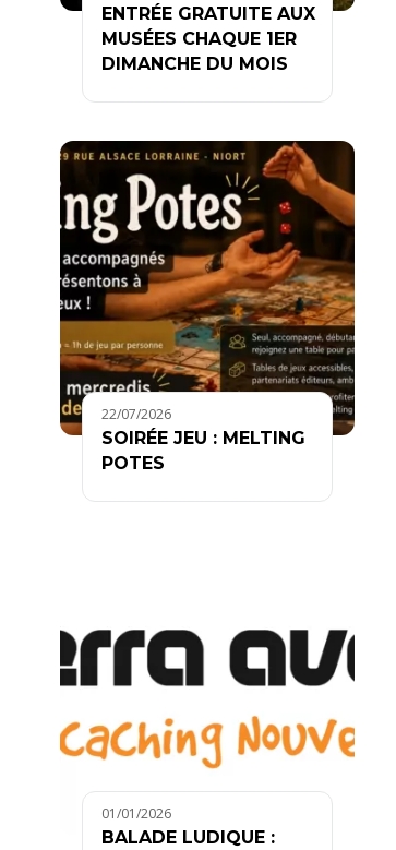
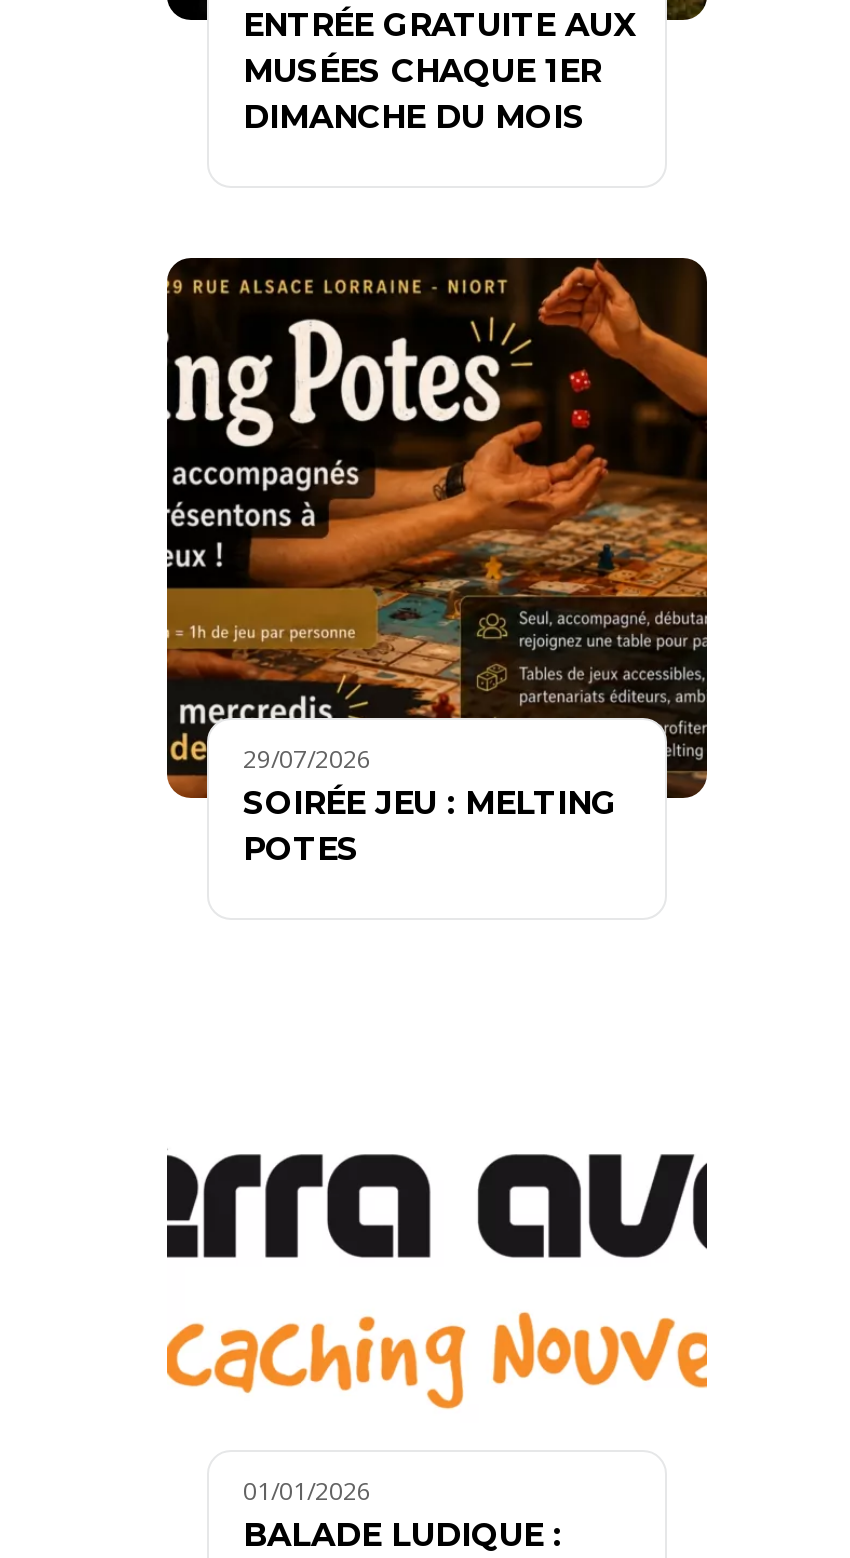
- 22/07/2026
+ 29/07/2026
